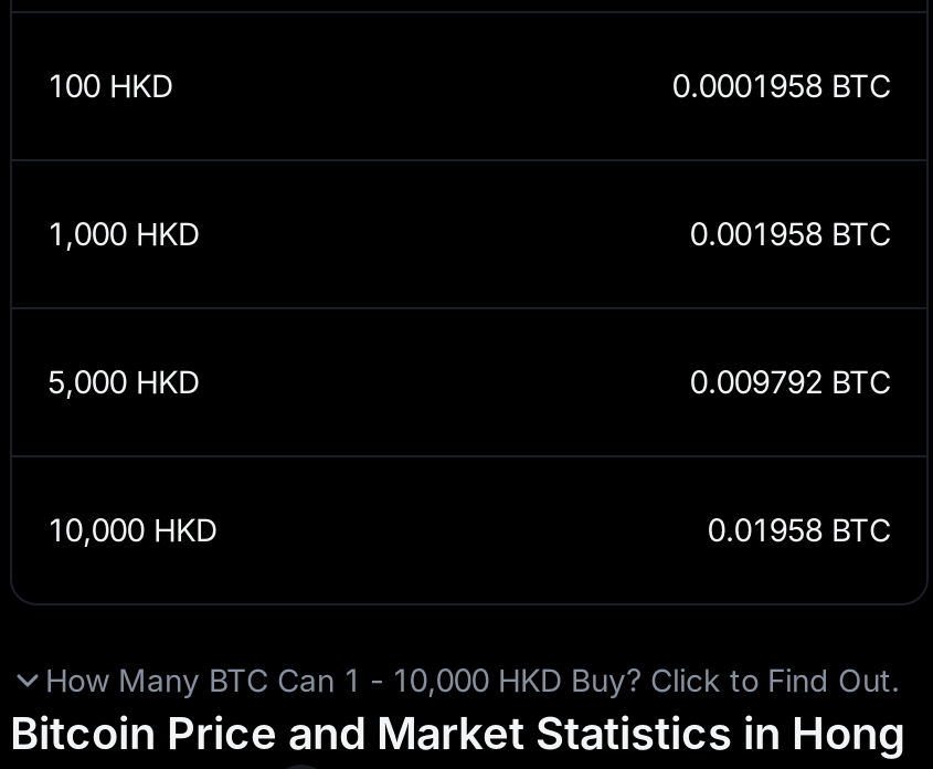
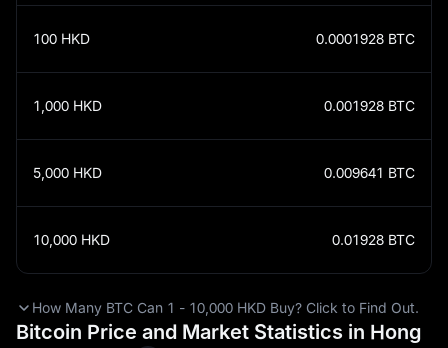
- 0.0001958 BTC
+ 0.0001928 BTC

- 0.001958 BTC
+ 0.001928 BTC

- 0.009792 BTC
+ 0.009641 BTC

- 0.01958 BTC
+ 0.01928 BTC
